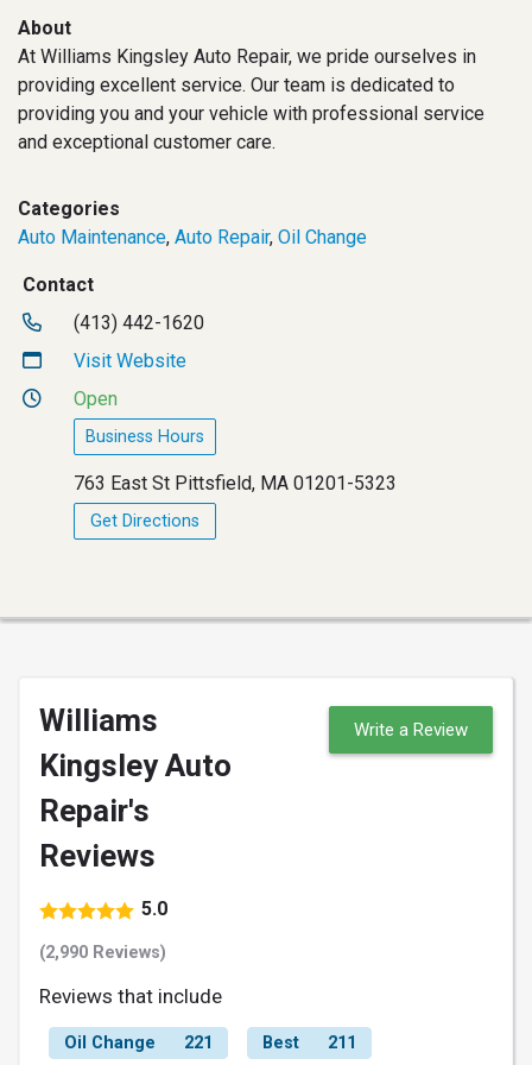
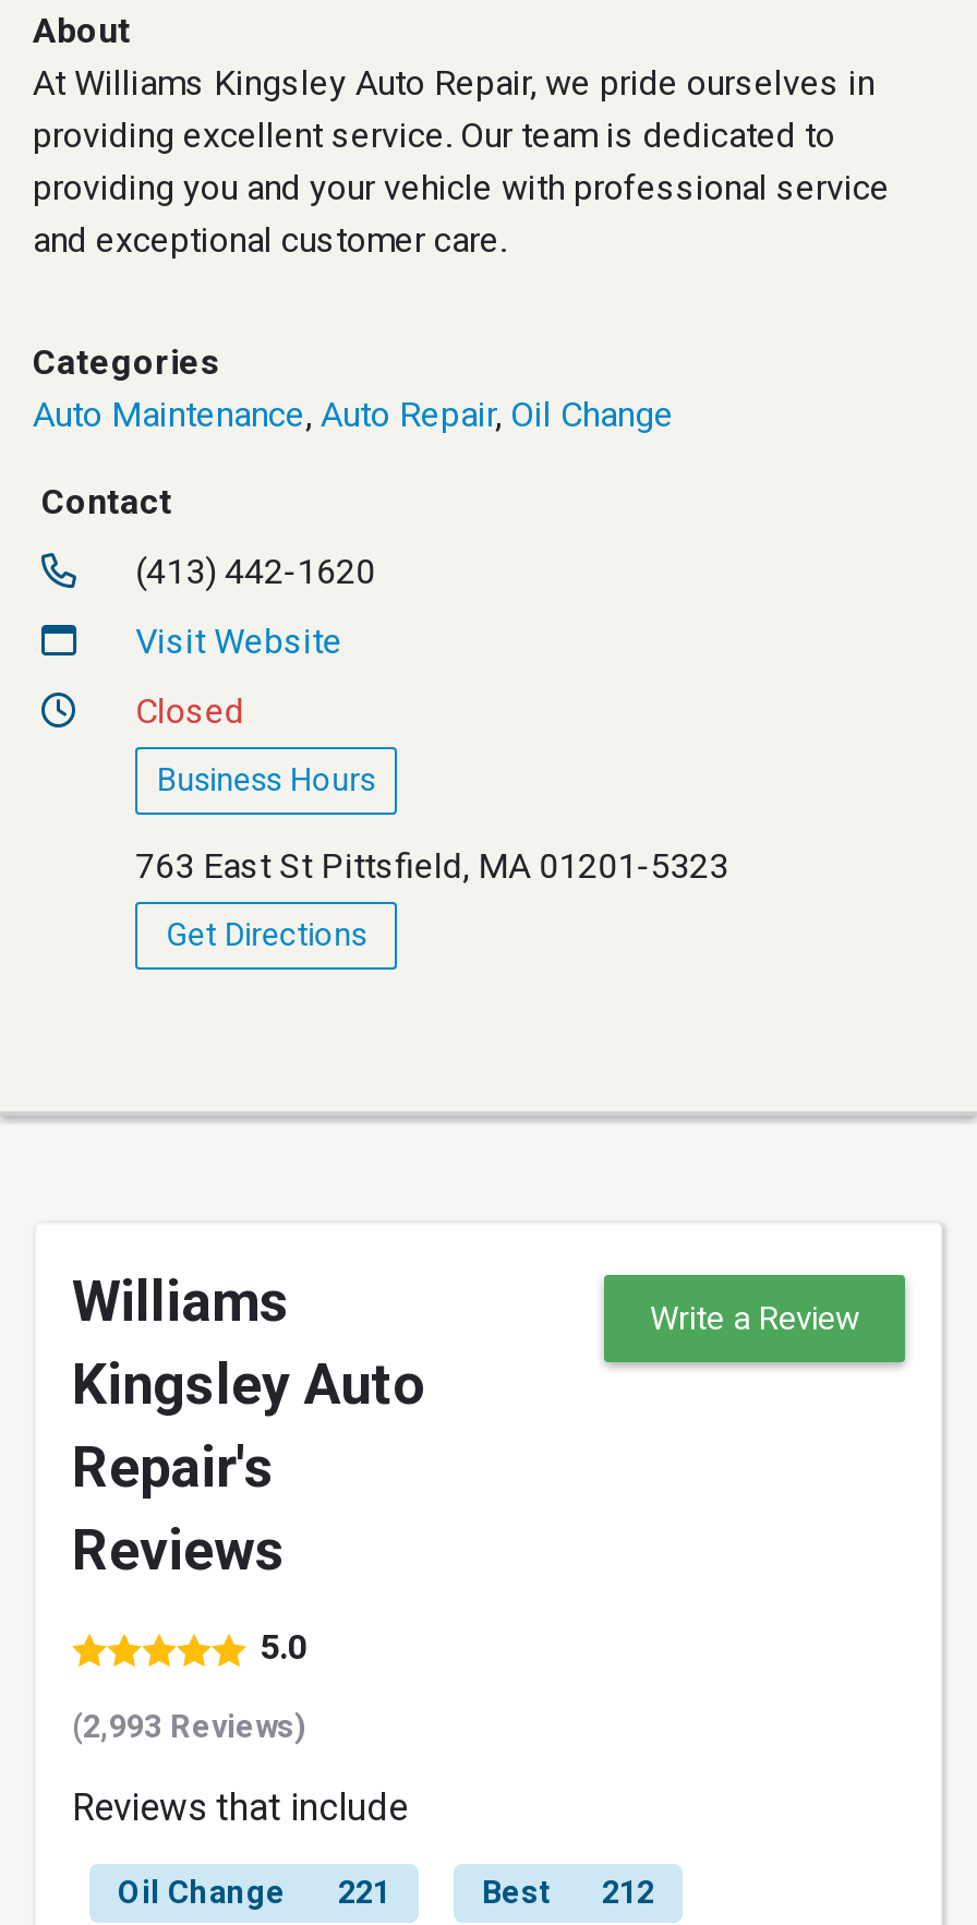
- Open
+ Closed

- (2,990 Reviews)
+ (2,993 Reviews)

- Best 211
+ Best 212
